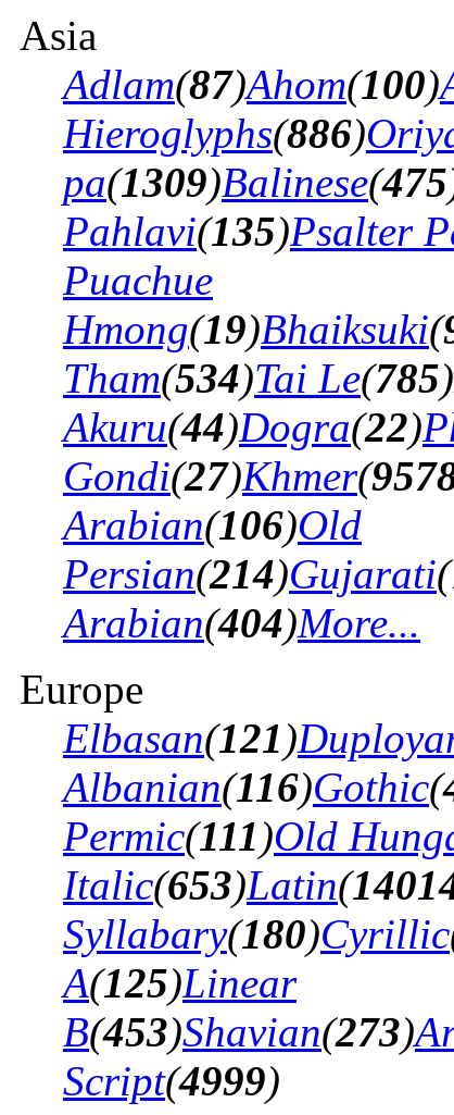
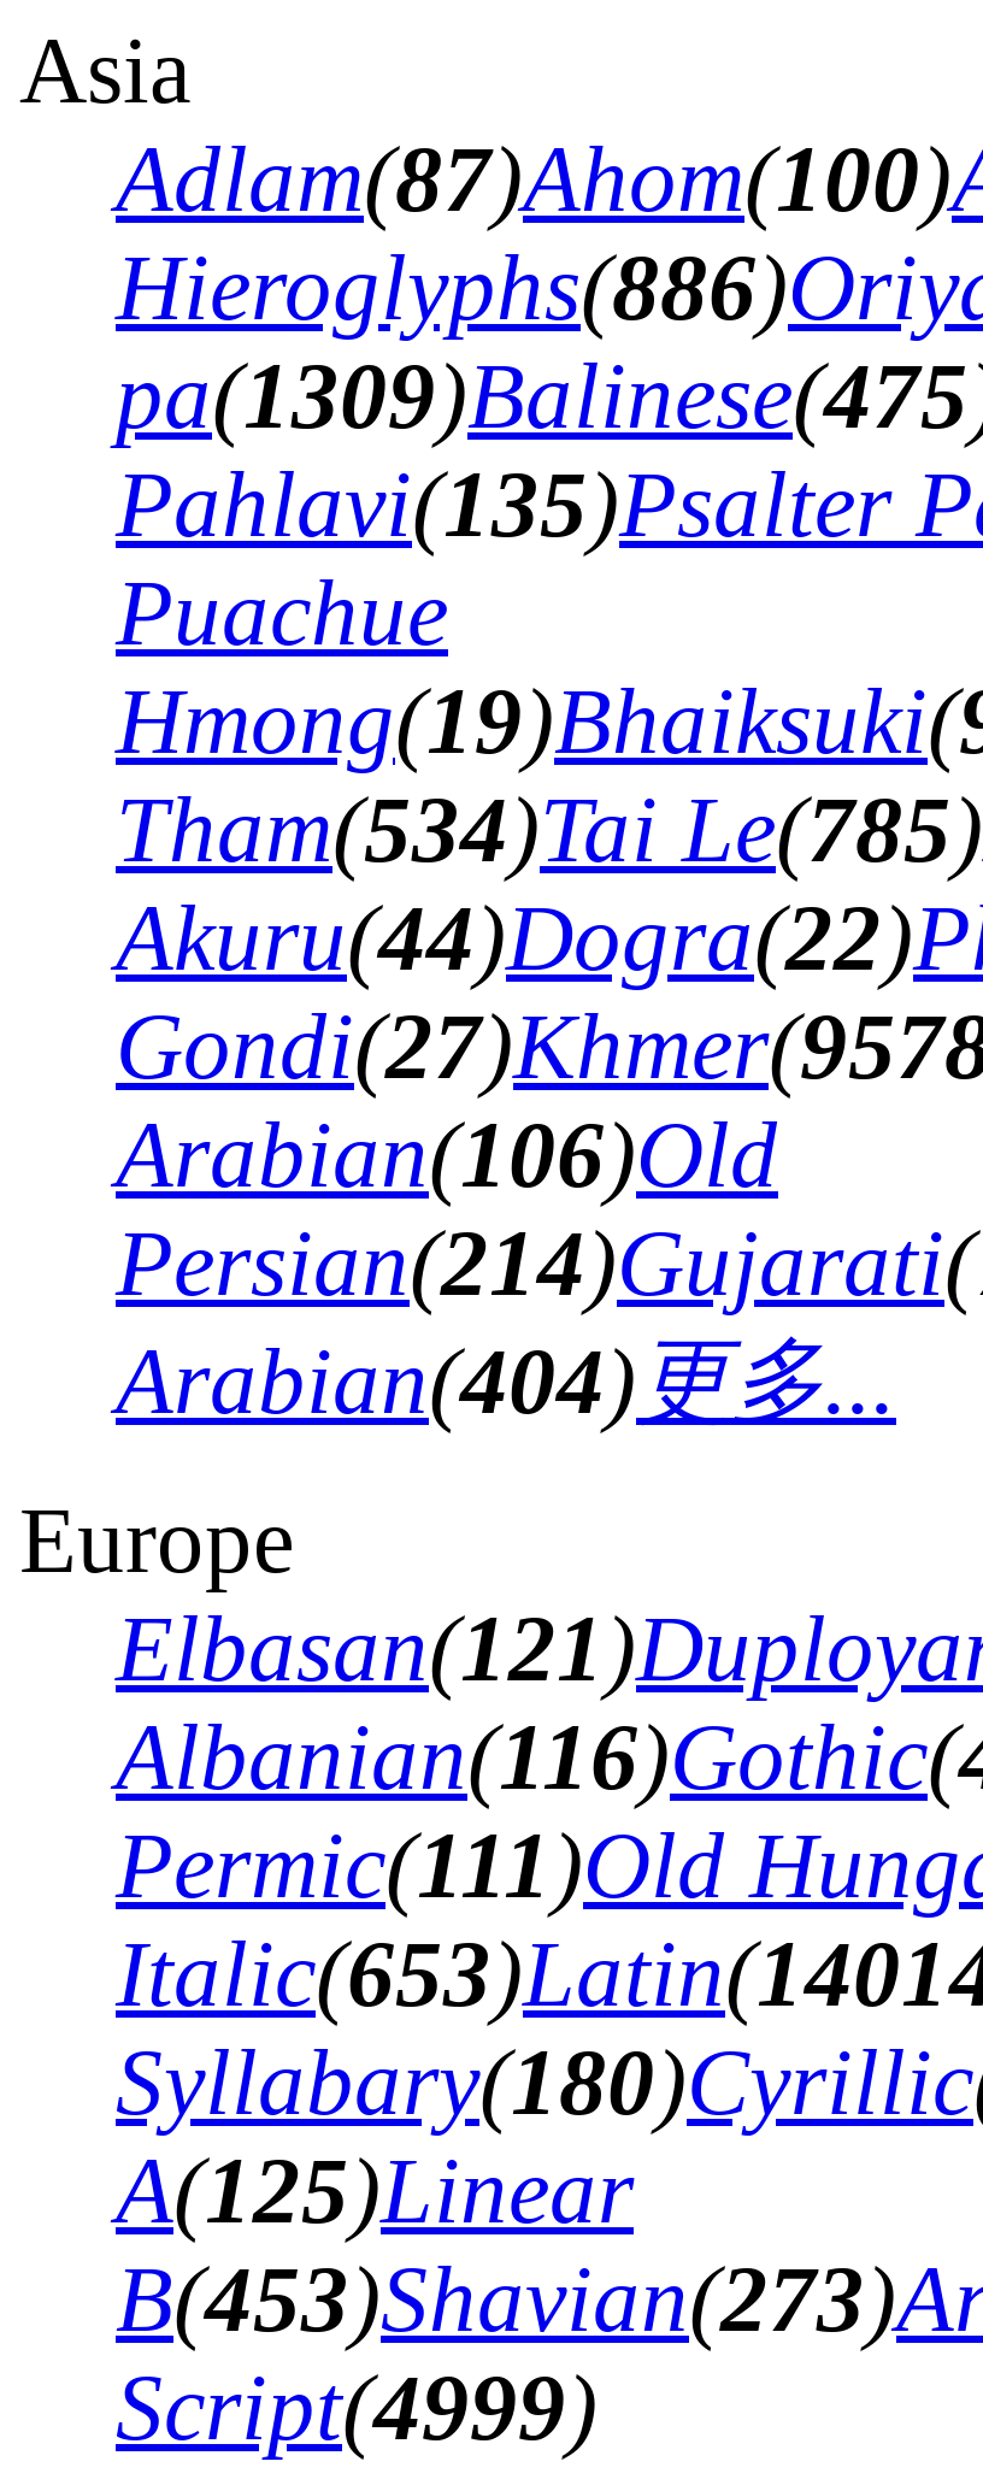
- Arabian(404)More...
+ Arabian(404)更多...
